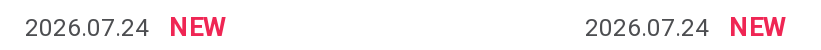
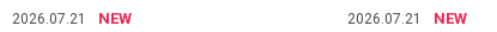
- 2026.07.24 NEW
+ 2026.07.21 NEW

- 2026.07.24 NEW
+ 2026.07.21 NEW
